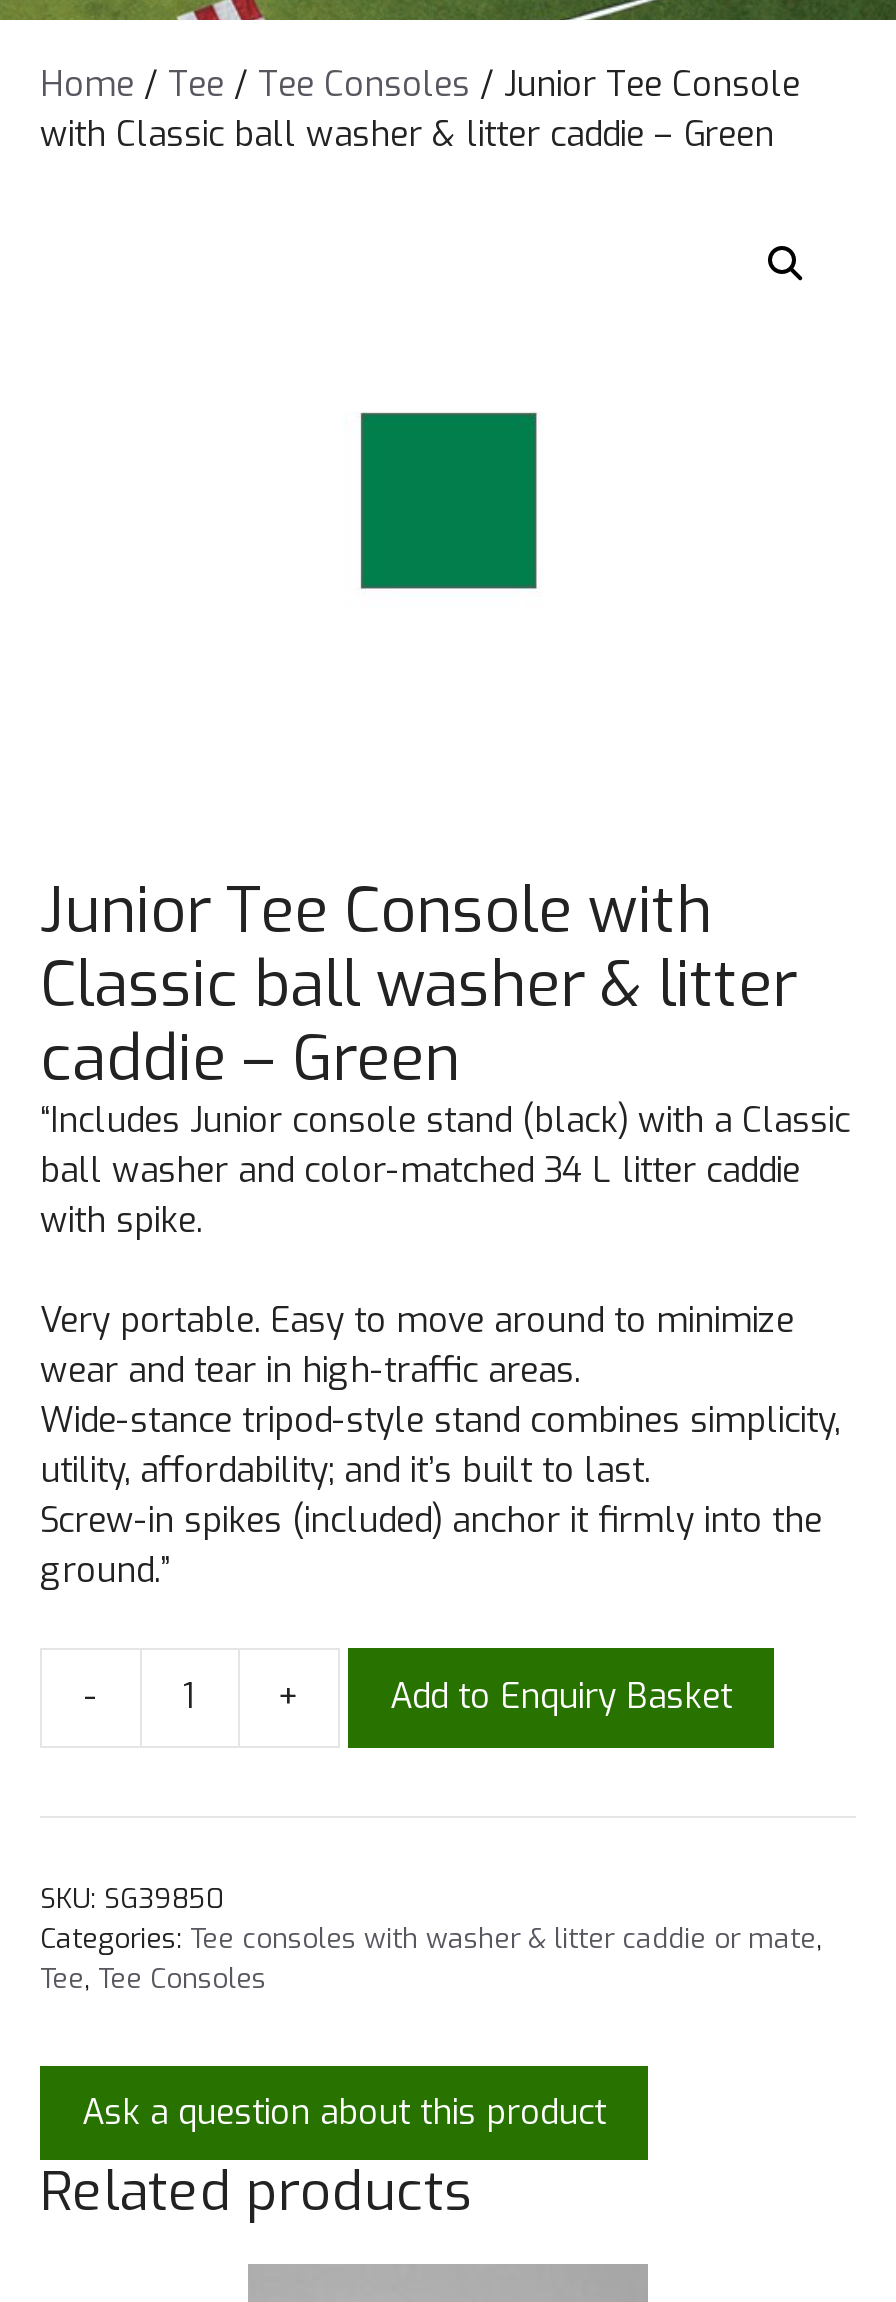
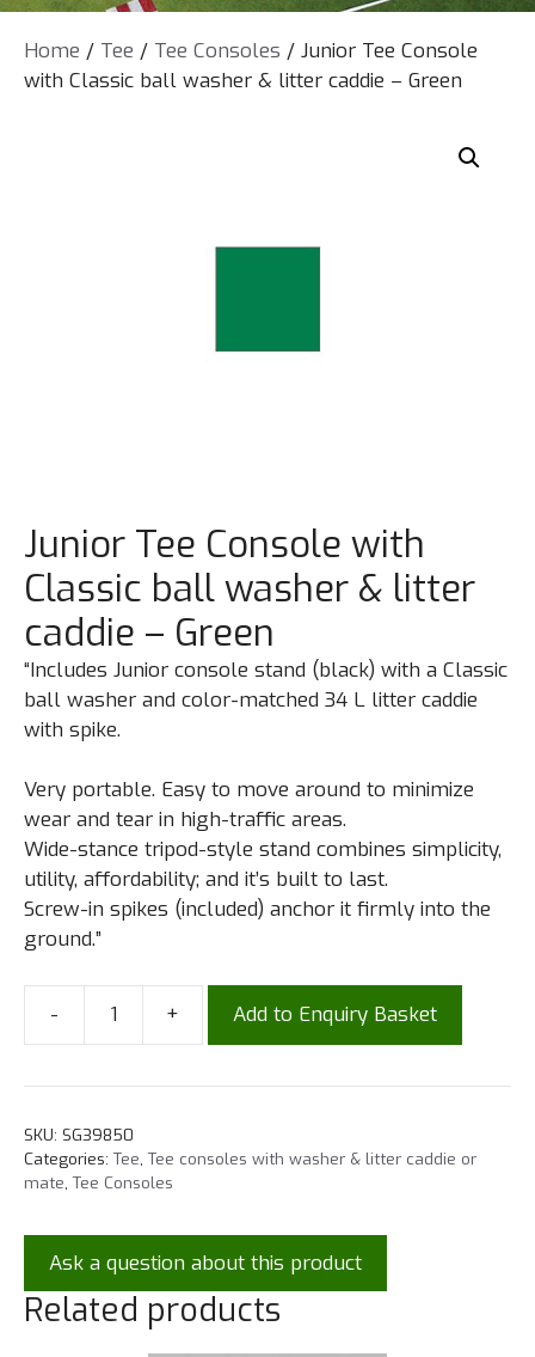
- Categories: Tee consoles with washer & litter caddie or mate,
+ Categories: Tee, Tee consoles with washer & litter caddie or

- Tee, Tee Consoles
+ mate, Tee Consoles
